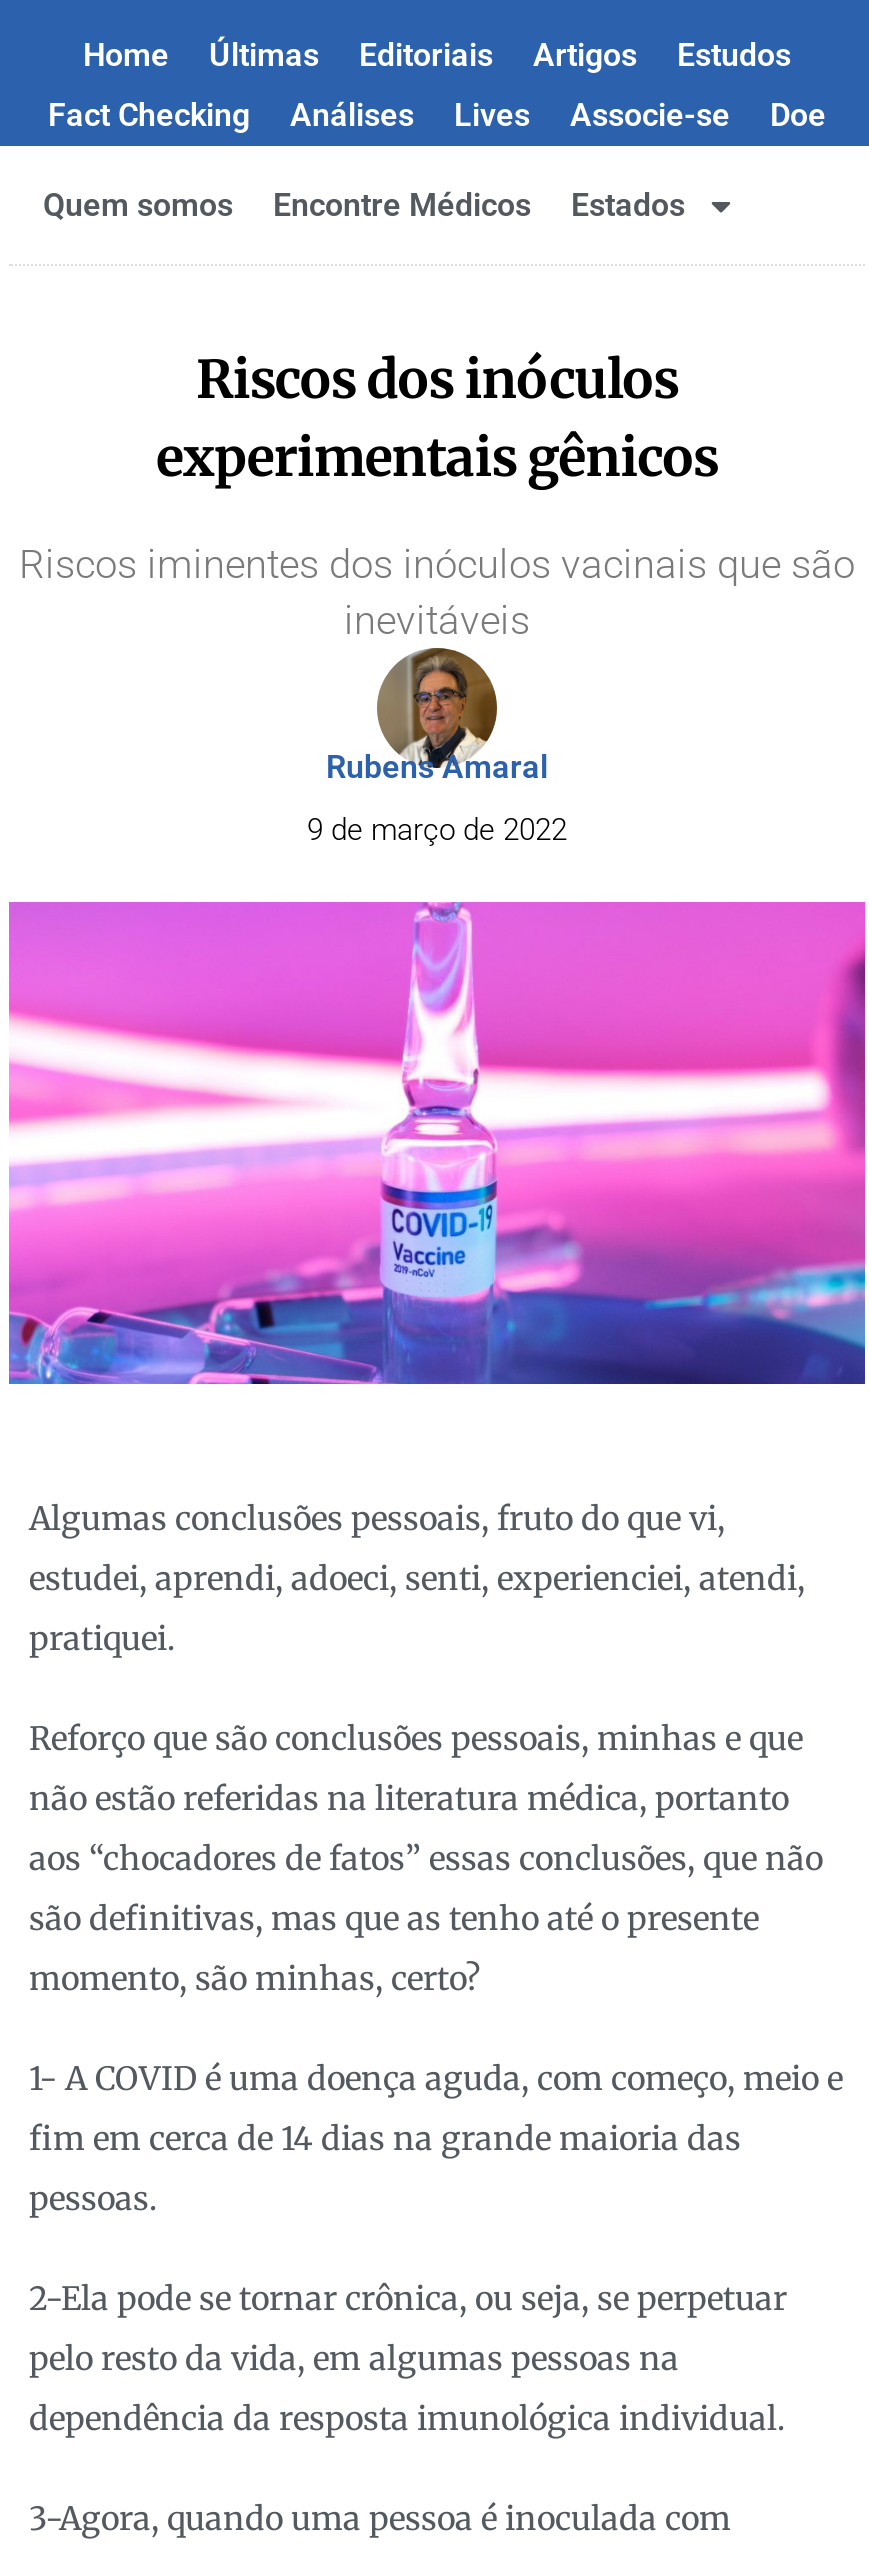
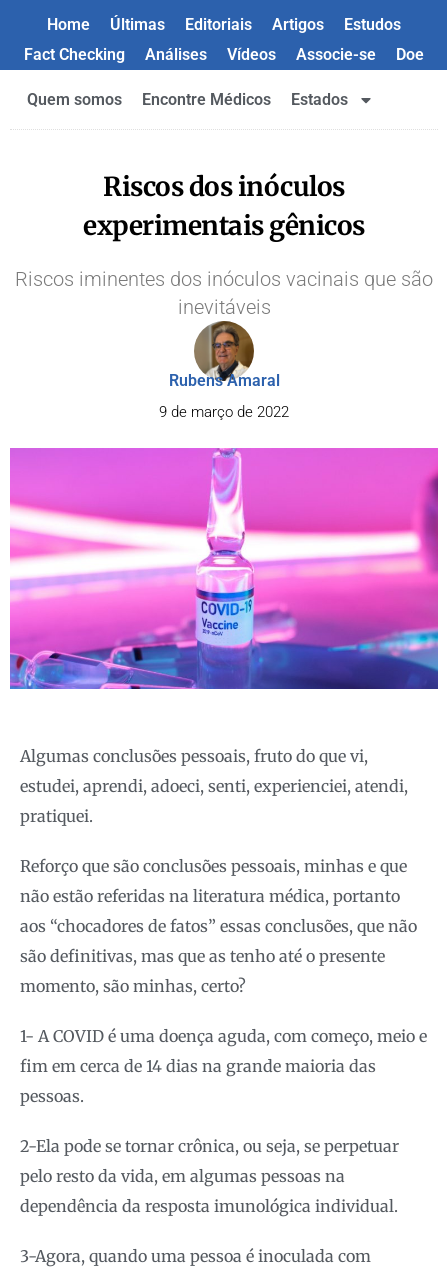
- Lives
+ Vídeos
